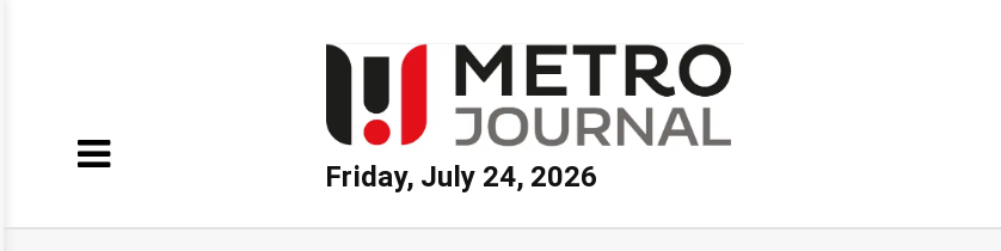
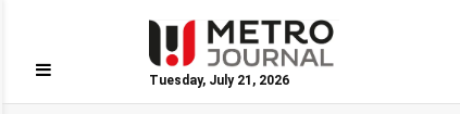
- Friday, July 24, 2026
+ Tuesday, July 21, 2026
